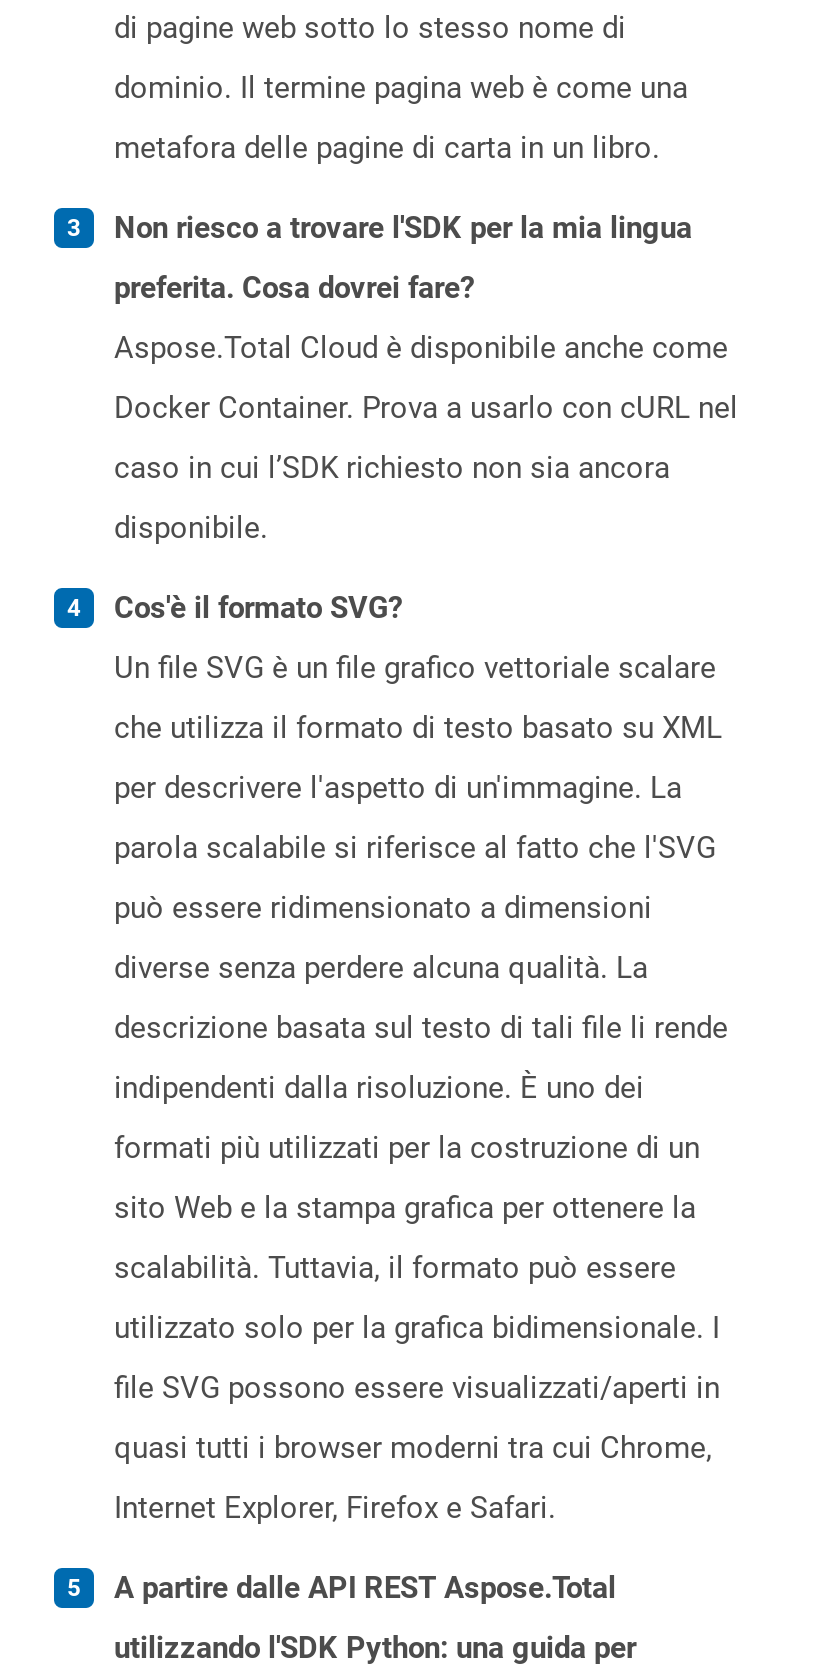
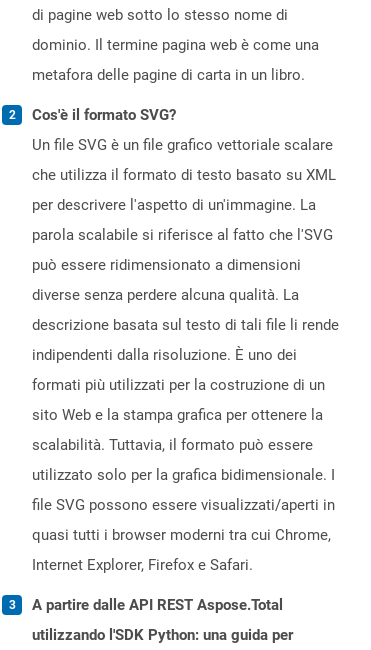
- Non riesco a trovare l'SDK per la mia lingua
- preferita. Cosa dovrei fare?
- Aspose.Total Cloud è disponibile anche come
- Docker Container. Prova a usarlo con cURL nel
- caso in cui l’SDK richiesto non sia ancora
- disponibile.
